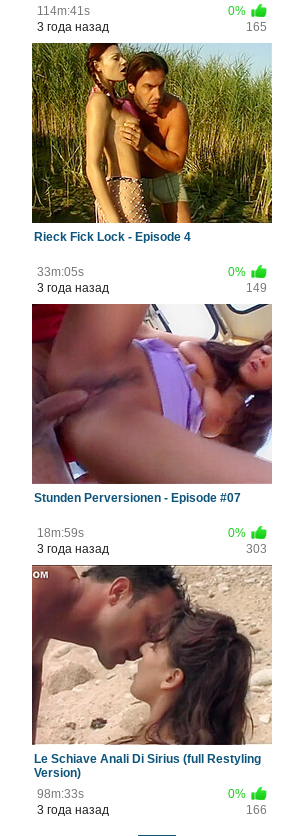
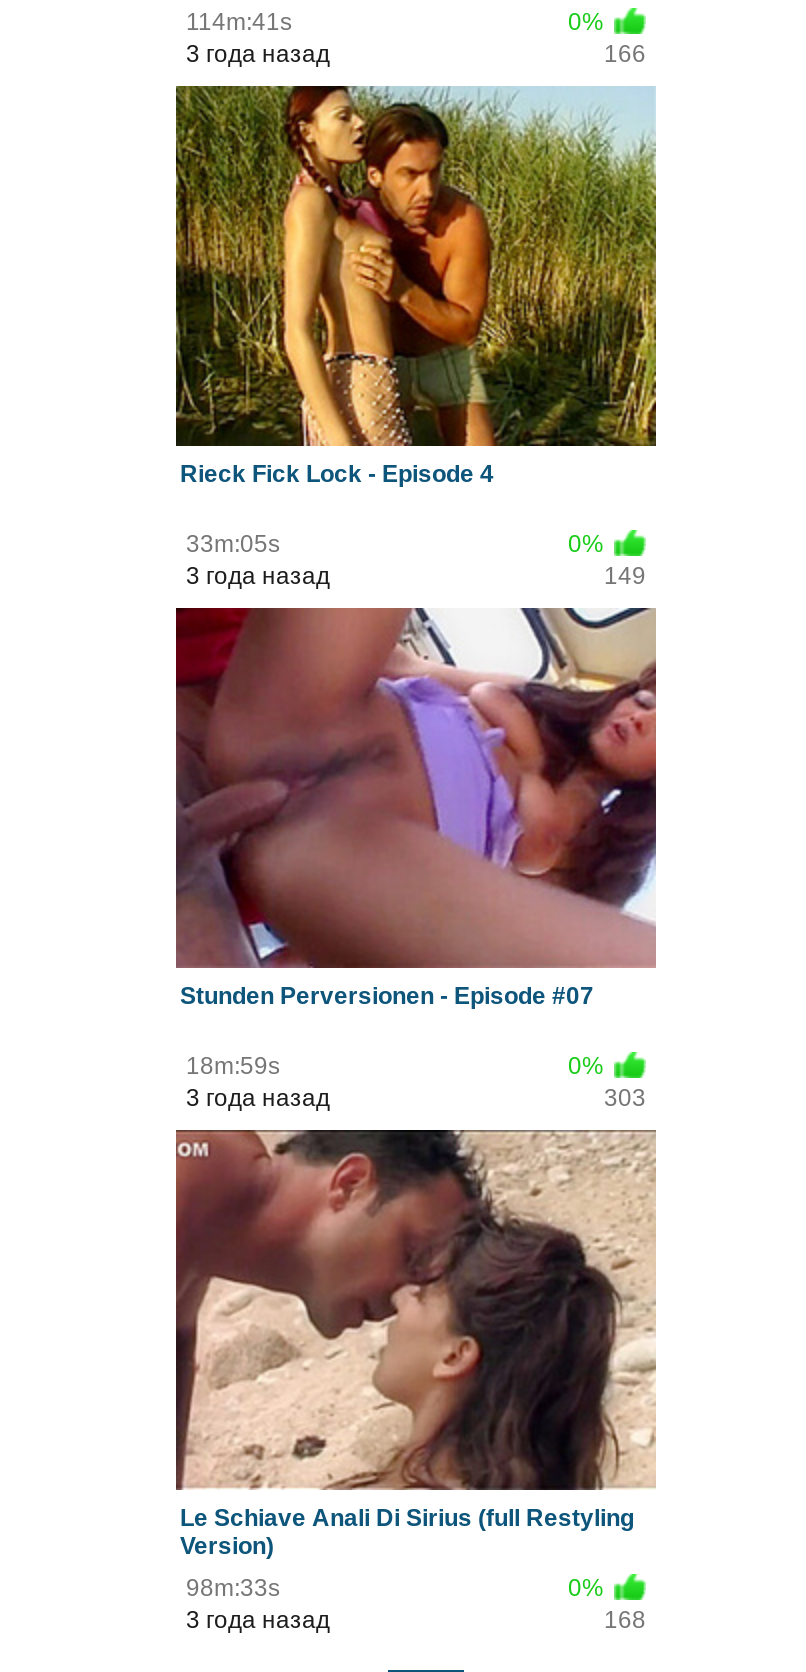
- 165
+ 166

- 166
+ 168
